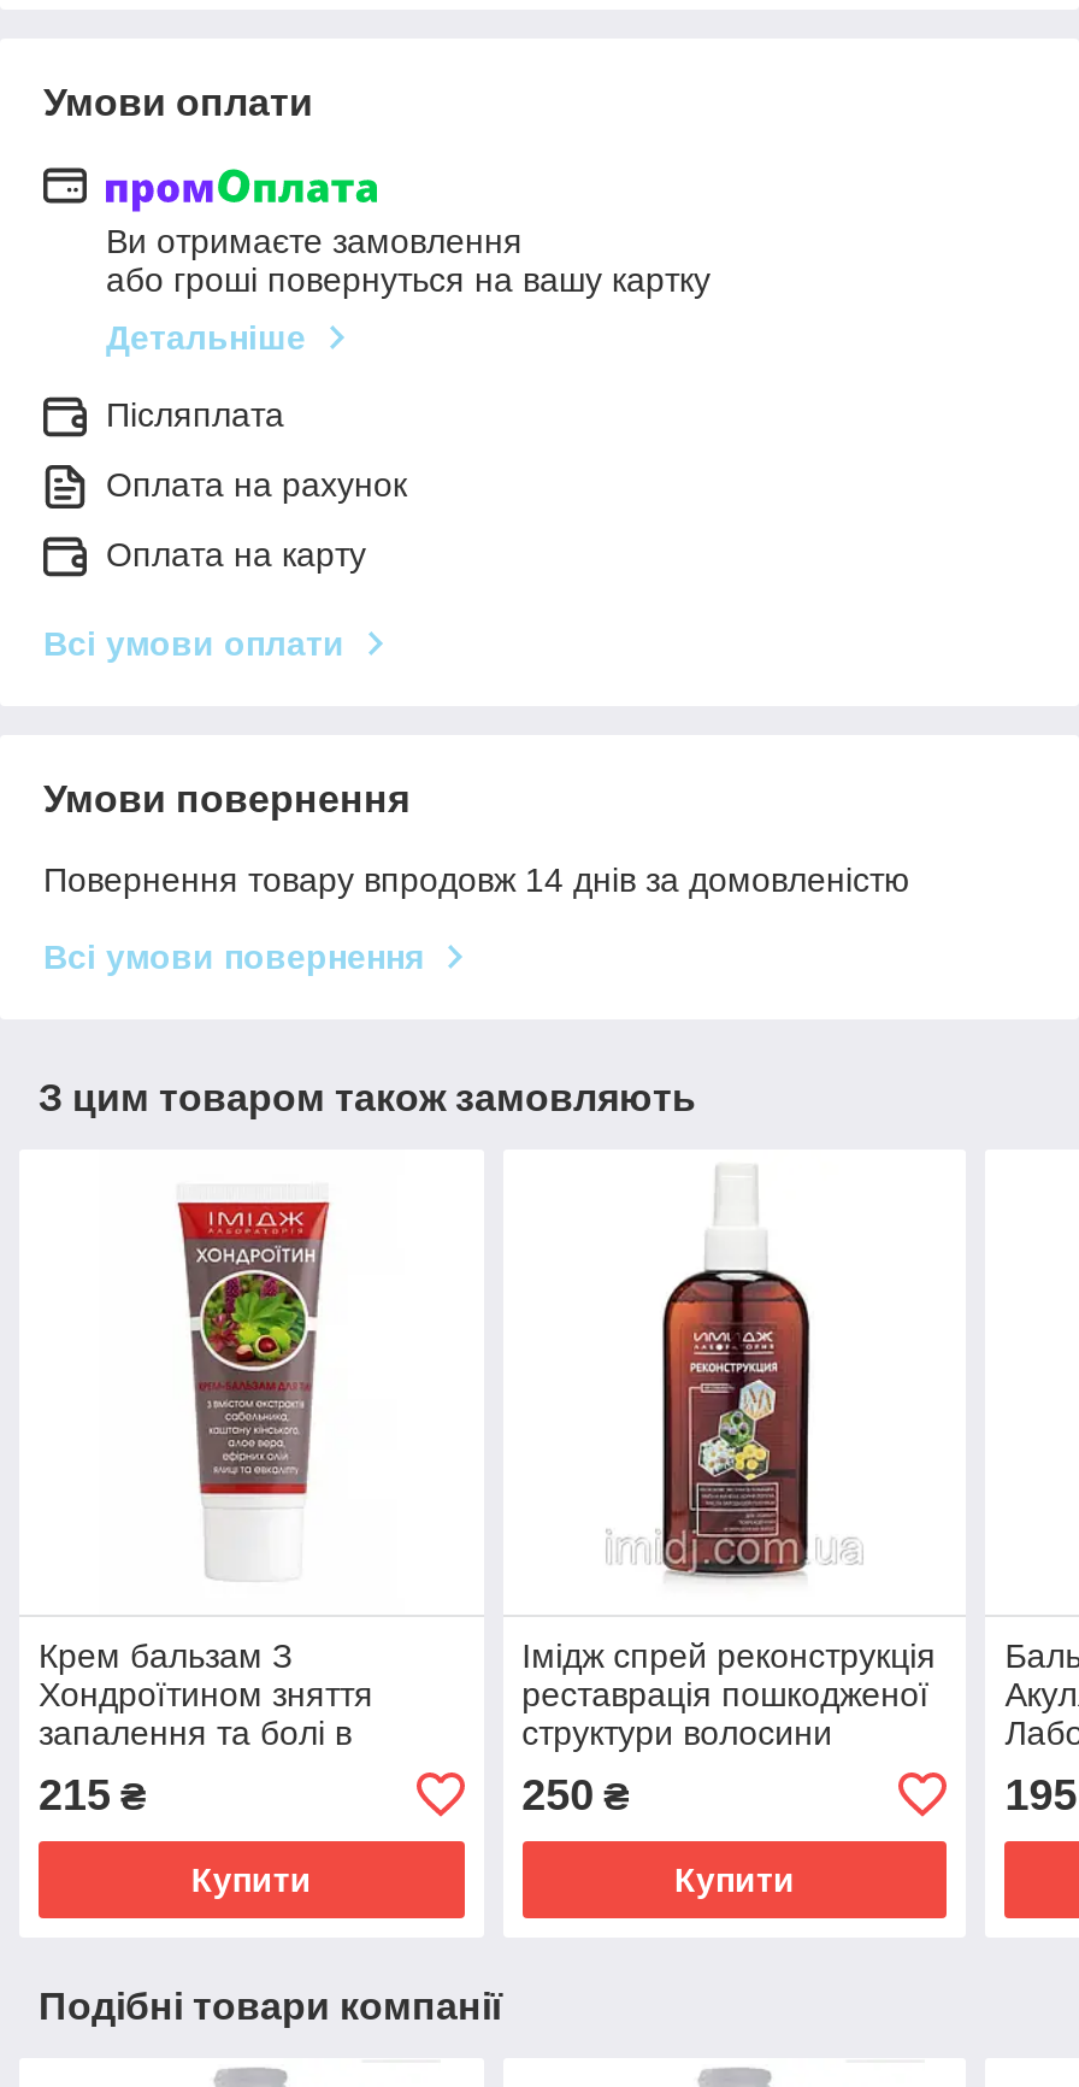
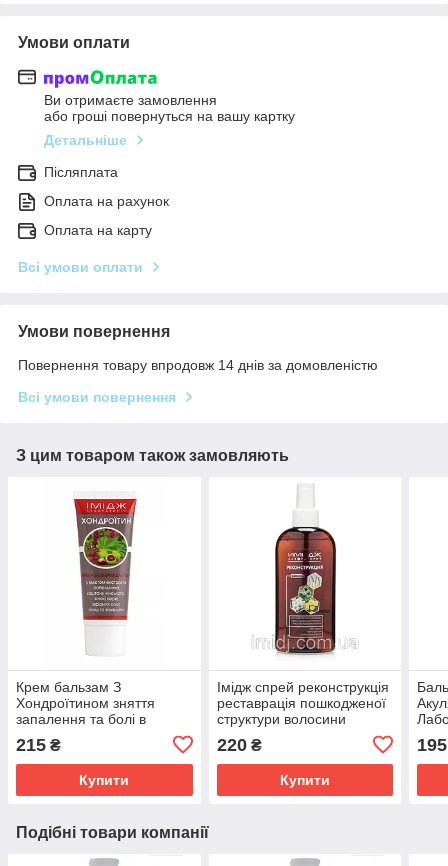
- 250 ₴
+ 220 ₴
